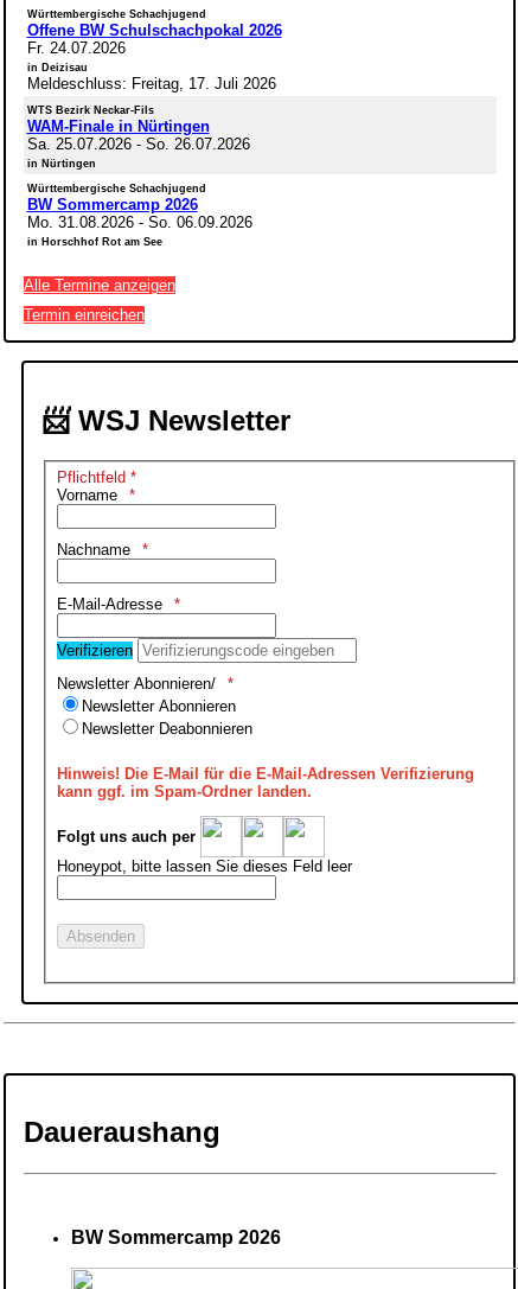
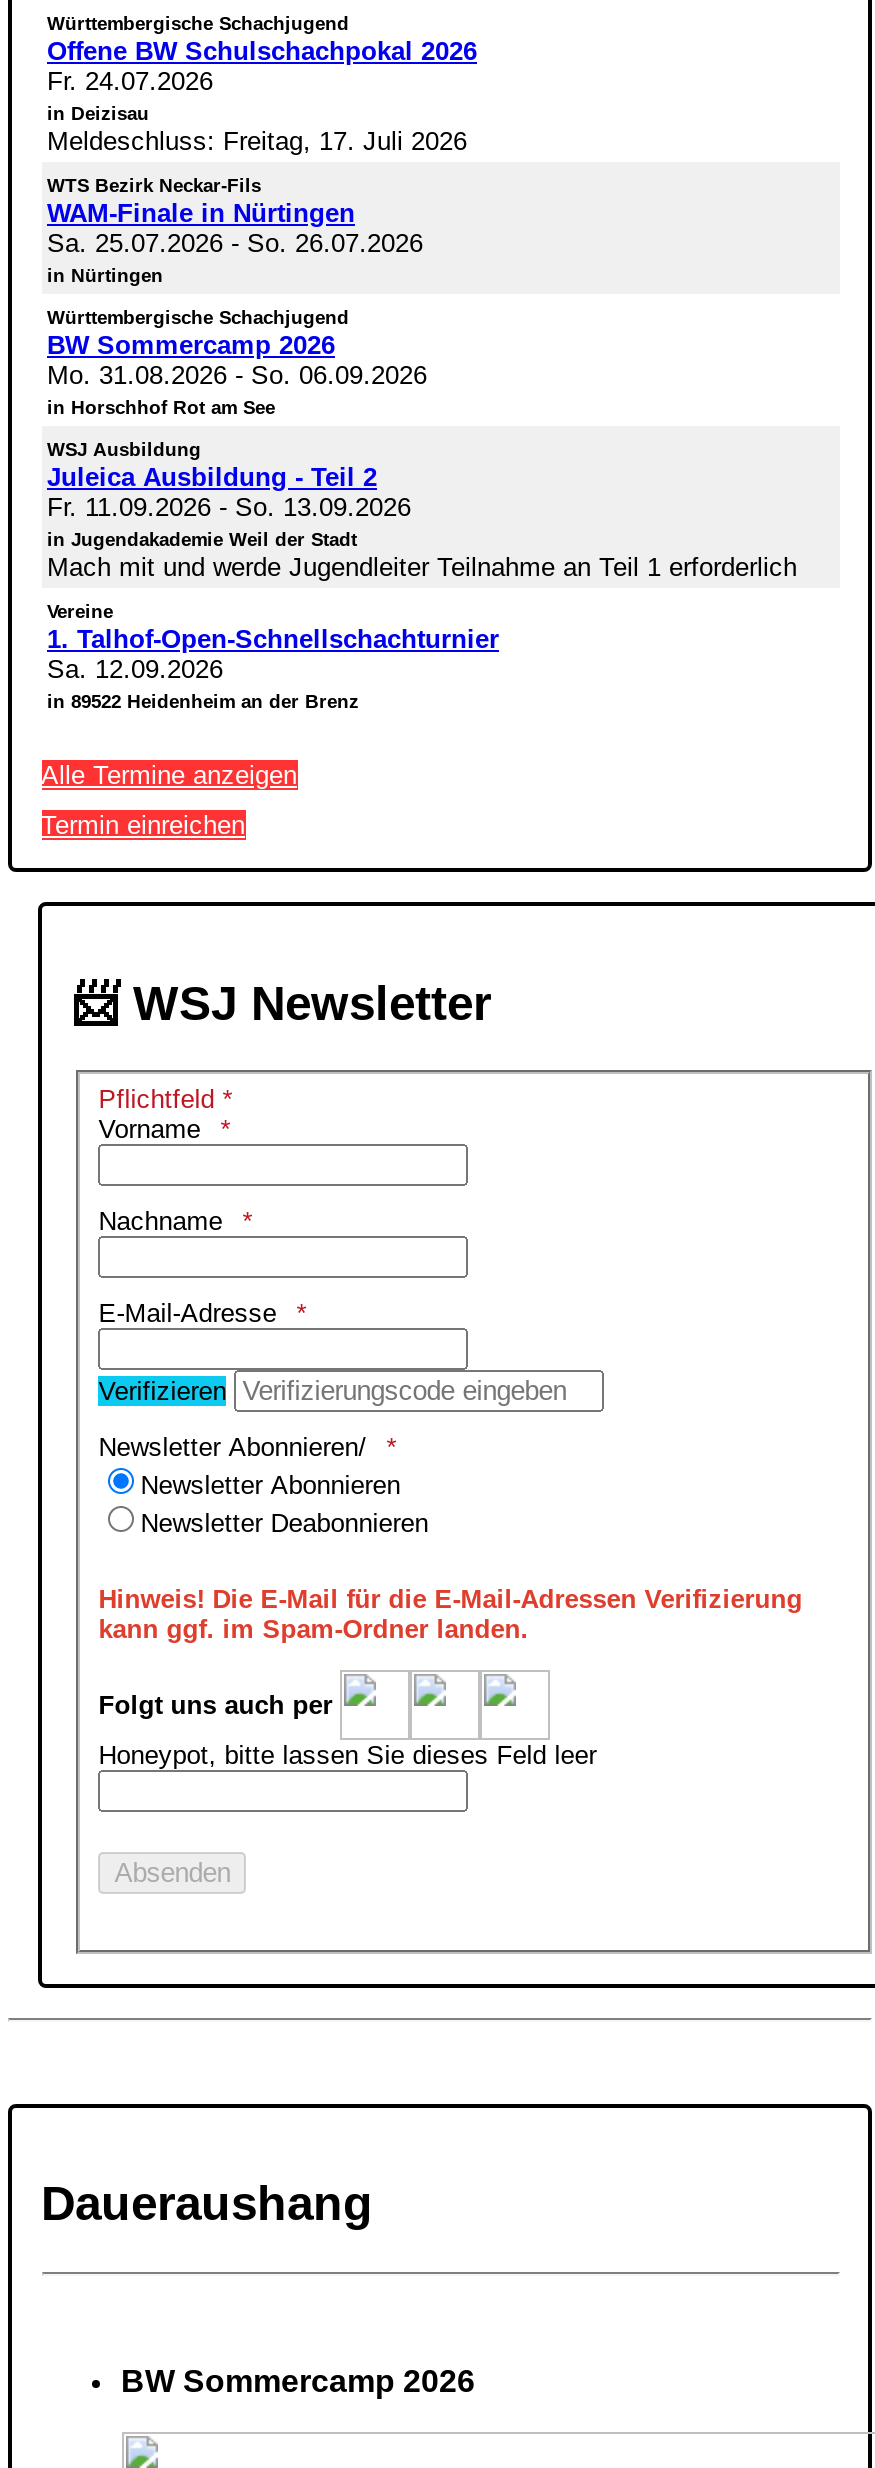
+ WSJ Ausbildung
+ Juleica Ausbildung - Teil 2
+ Fr. 11.09.2026-So. 13.09.2026
+ in Jugendakademie Weil der Stadt
+ Mach mit und werde Jugendleiter Teilnahme an Teil 1 erforderlich
+ Vereine
+ 1. Talhof-Open-Schnellschachturnier
+ Sa. 12.09.2026
+ in 89522 Heidenheim an der Brenz
